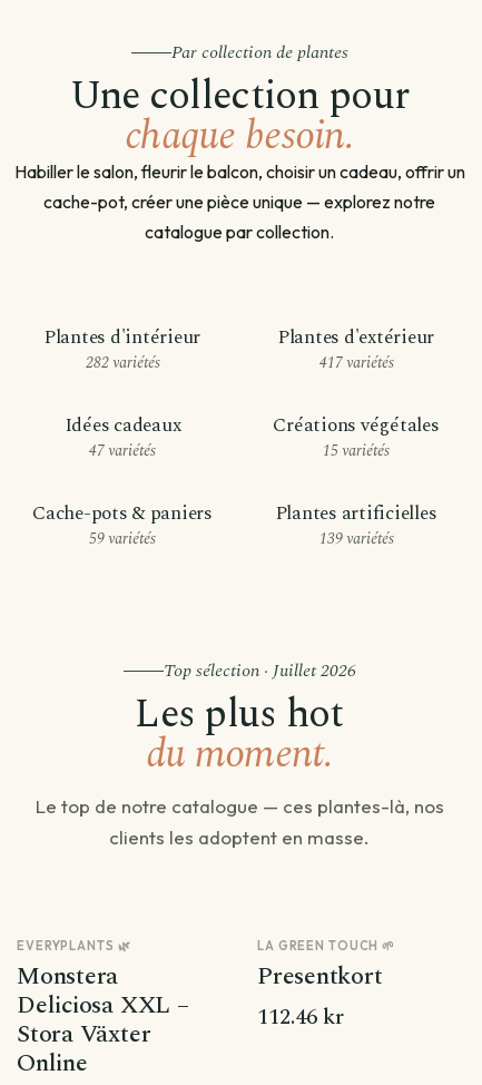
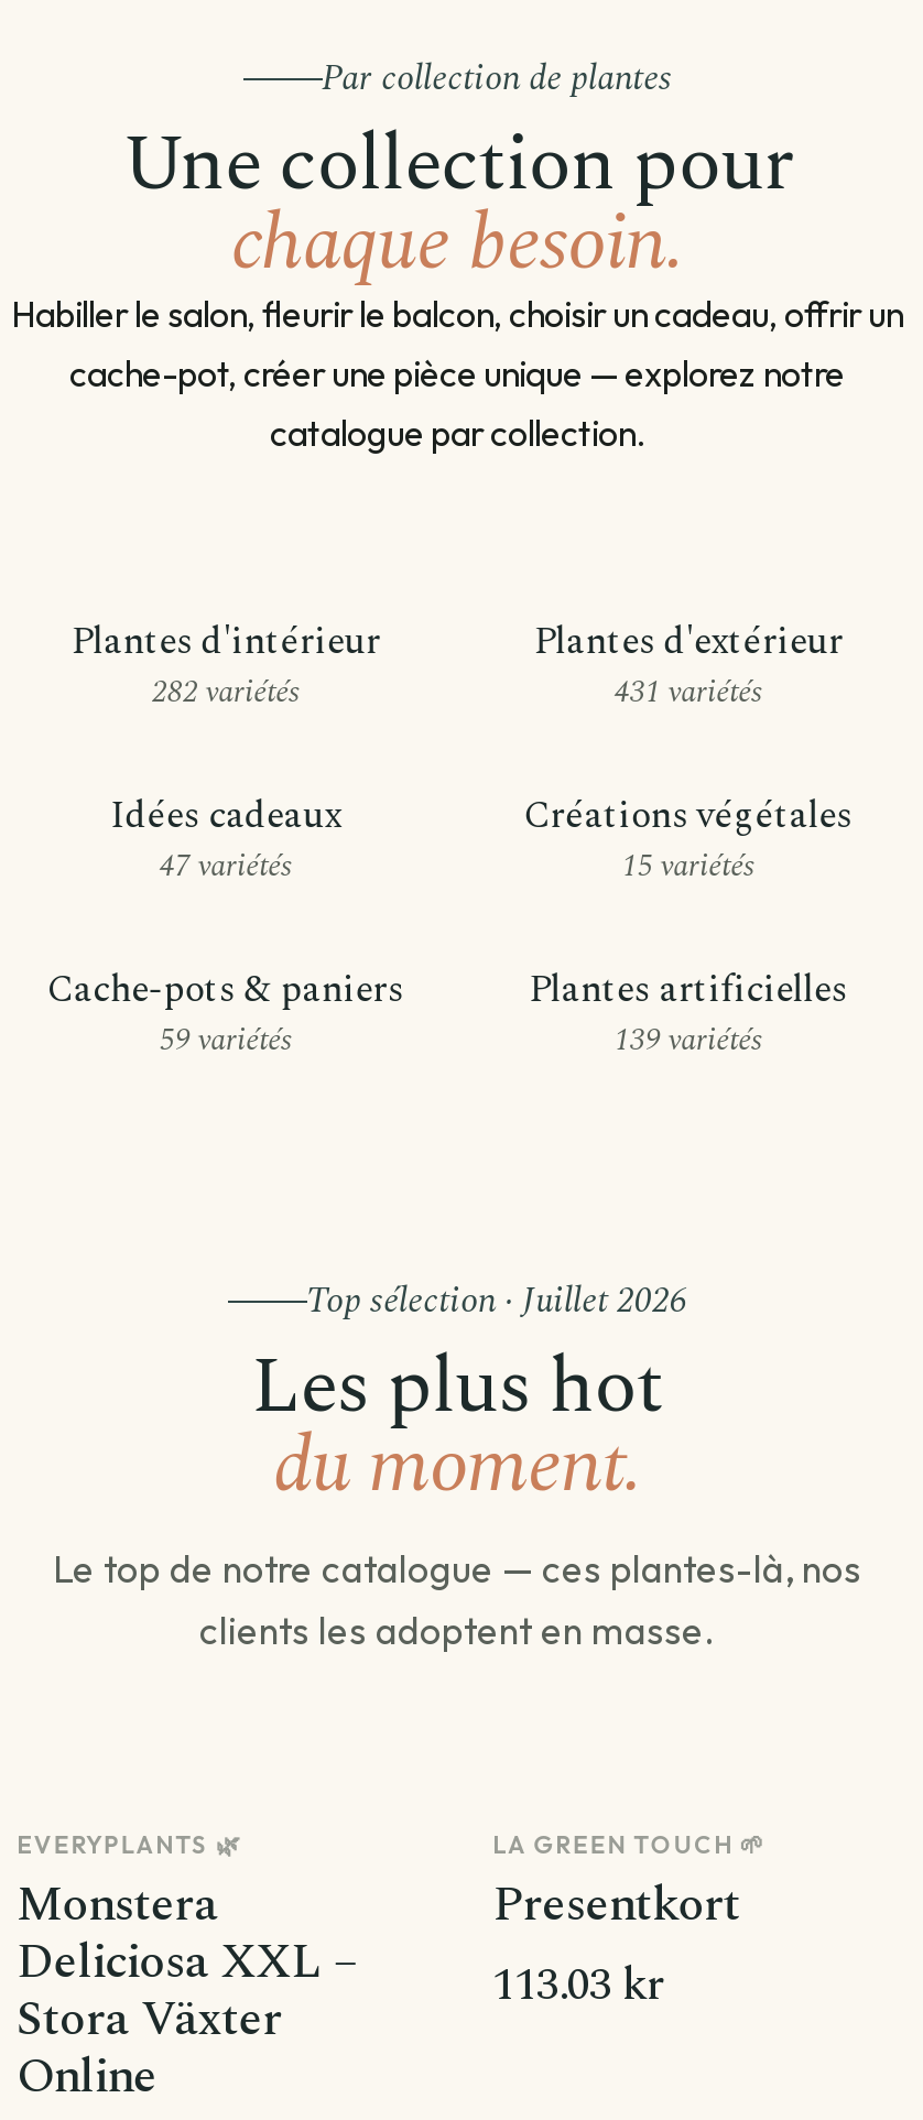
- 417 variétés
+ 431 variétés

- 112.46 kr
+ 113.03 kr
